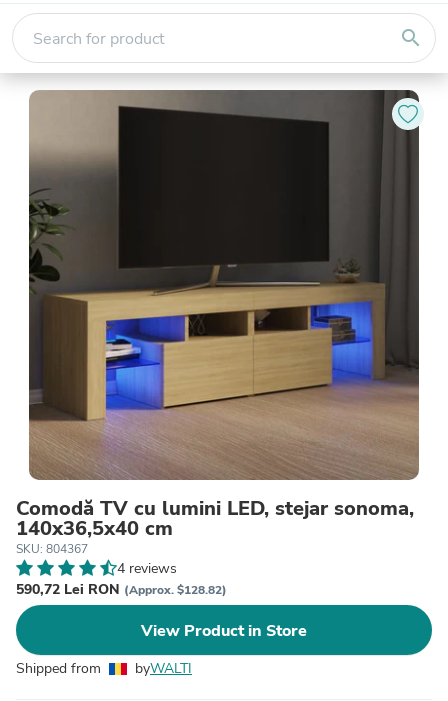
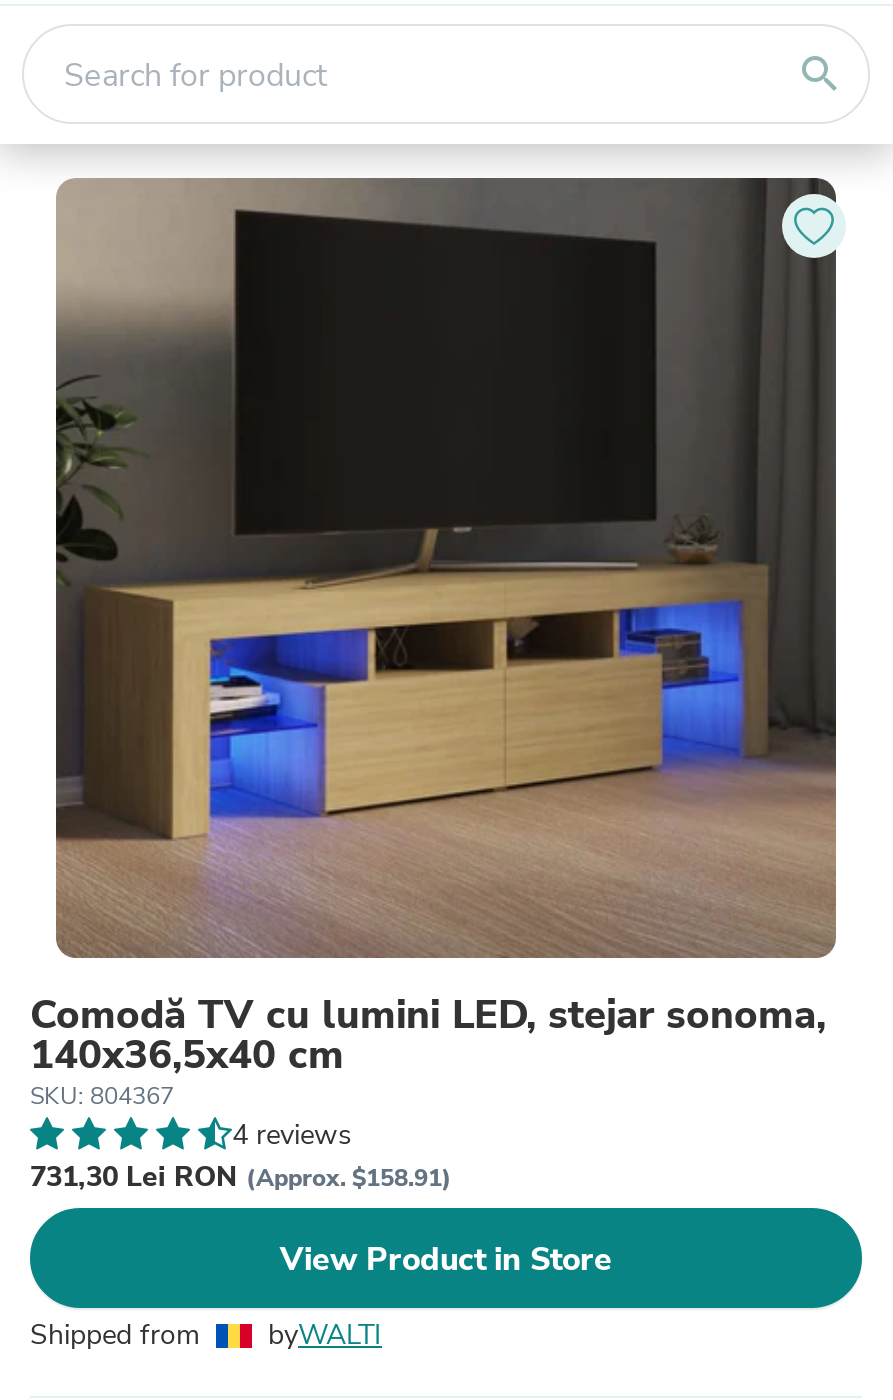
- 590,72 Lei RON (Approx. $128.82)
+ 731,30 Lei RON (Approx. $158.91)
